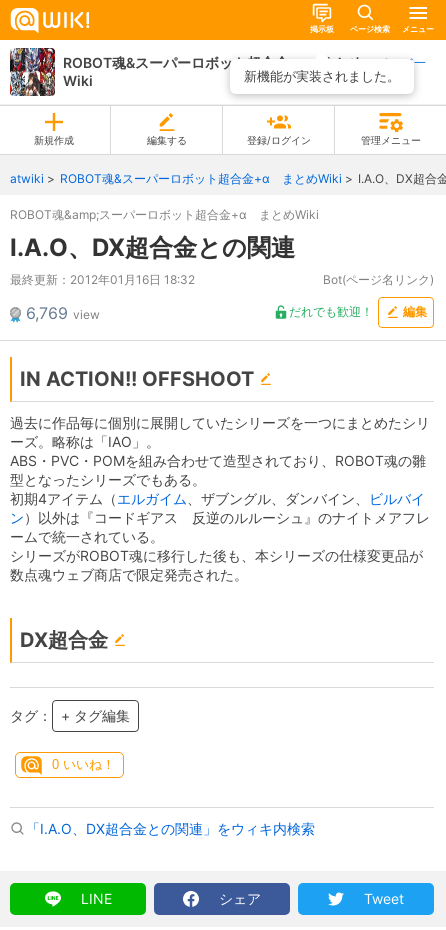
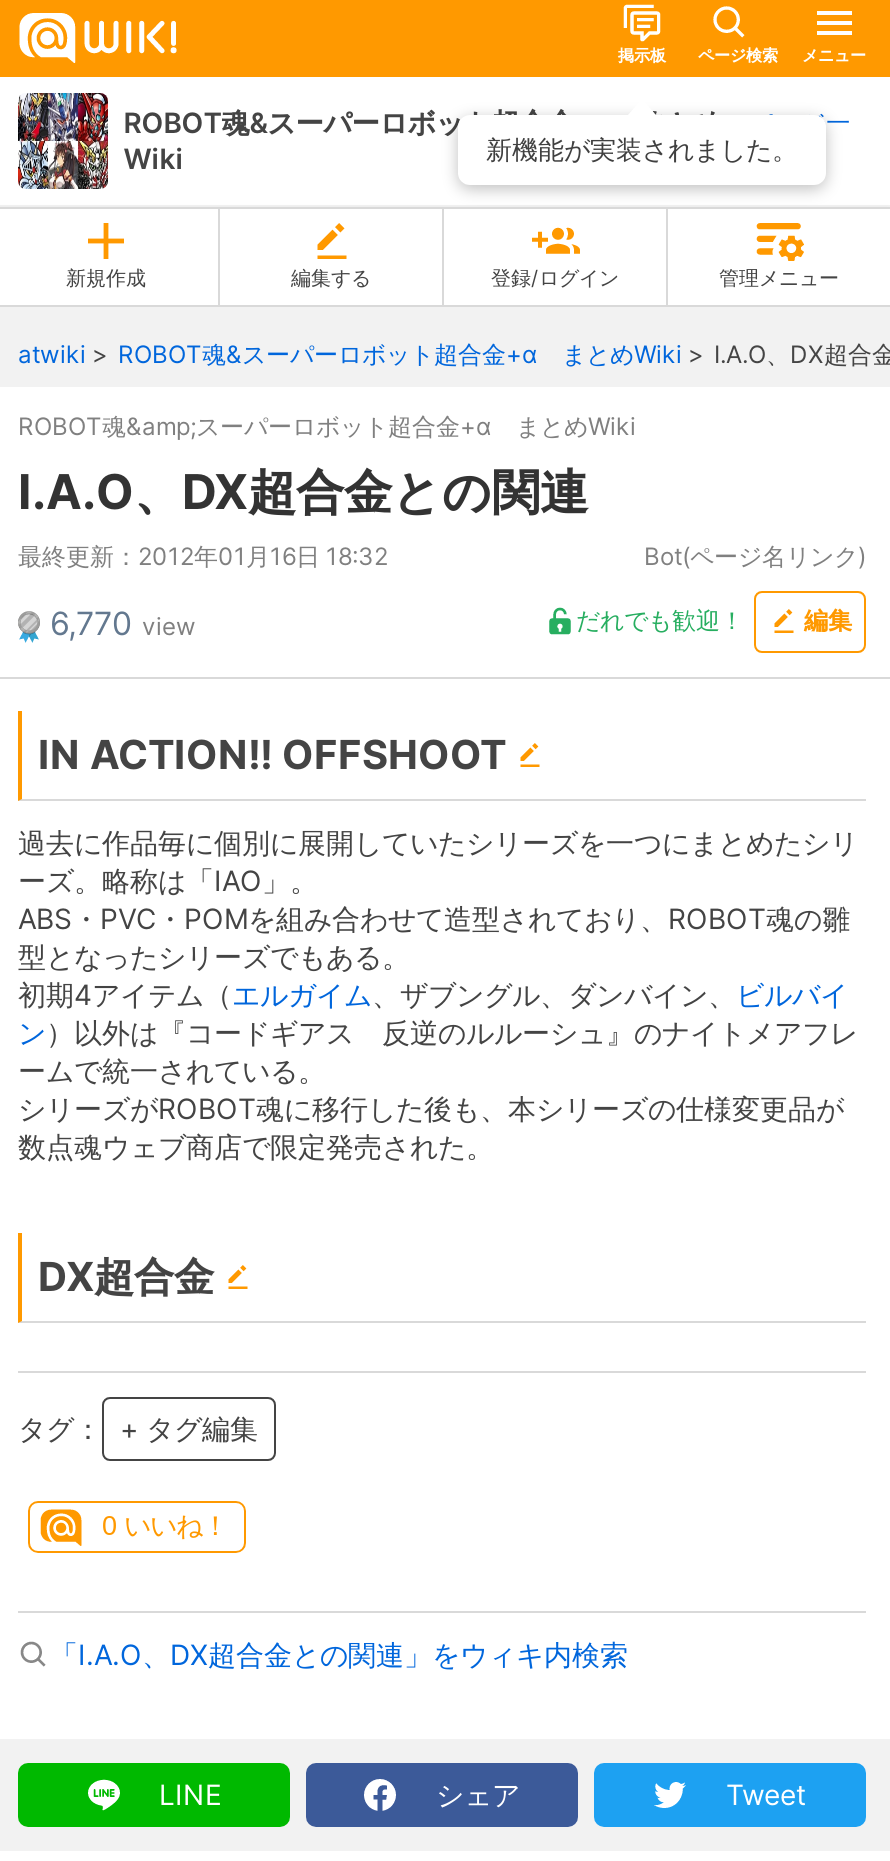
- 6,769 view
+ 6,770 view
